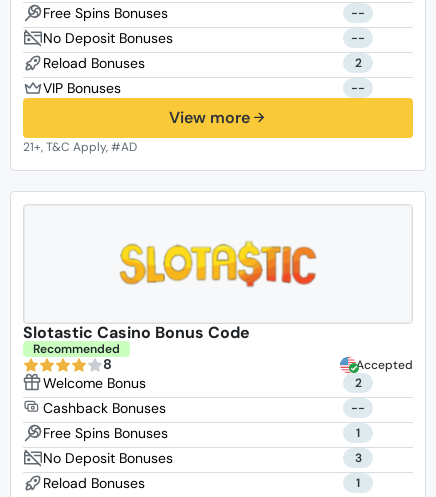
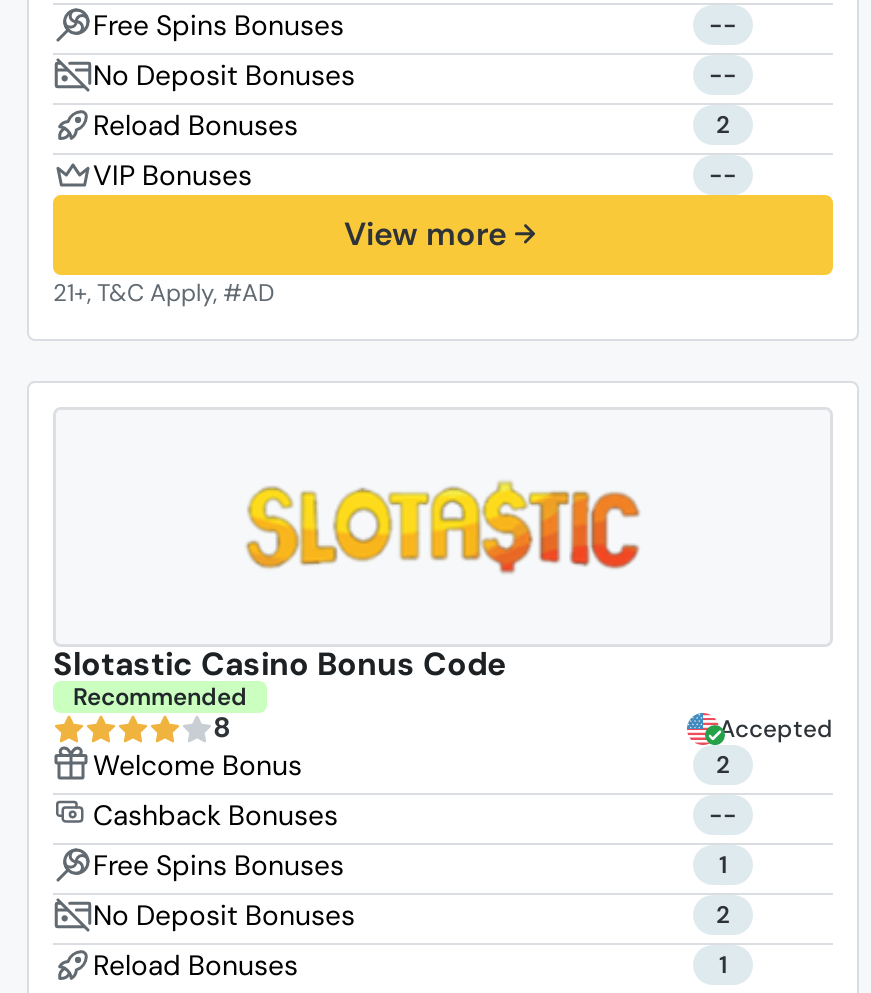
- 3
+ 2
